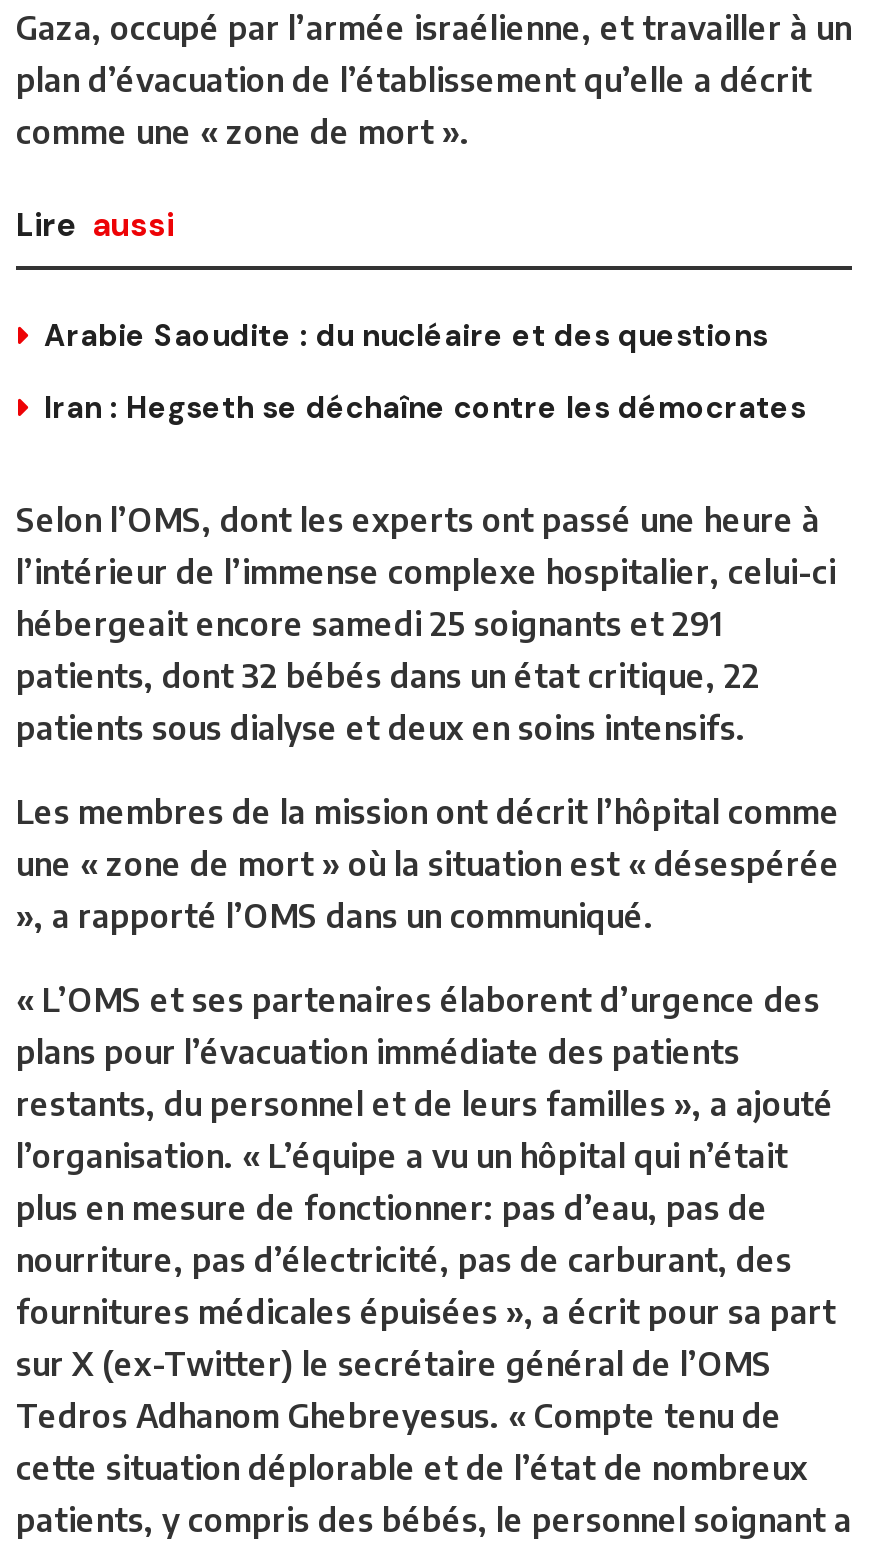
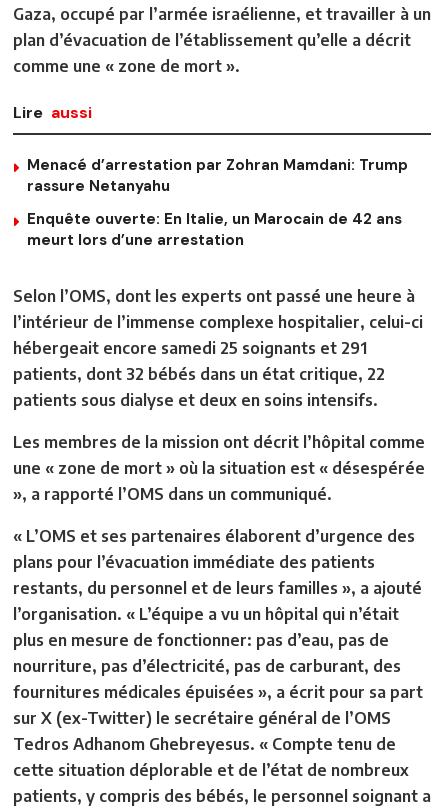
- Arabie Saoudite : du nucléaire et des questions
+ Menacé d’arrestation par Zohran Mamdani: Trump
+ rassure Netanyahu

- Iran : Hegseth se déchaîne contre les démocrates
+ Enquête ouverte: En Italie, un Marocain de 42 ans
+ meurt lors d’une arrestation
